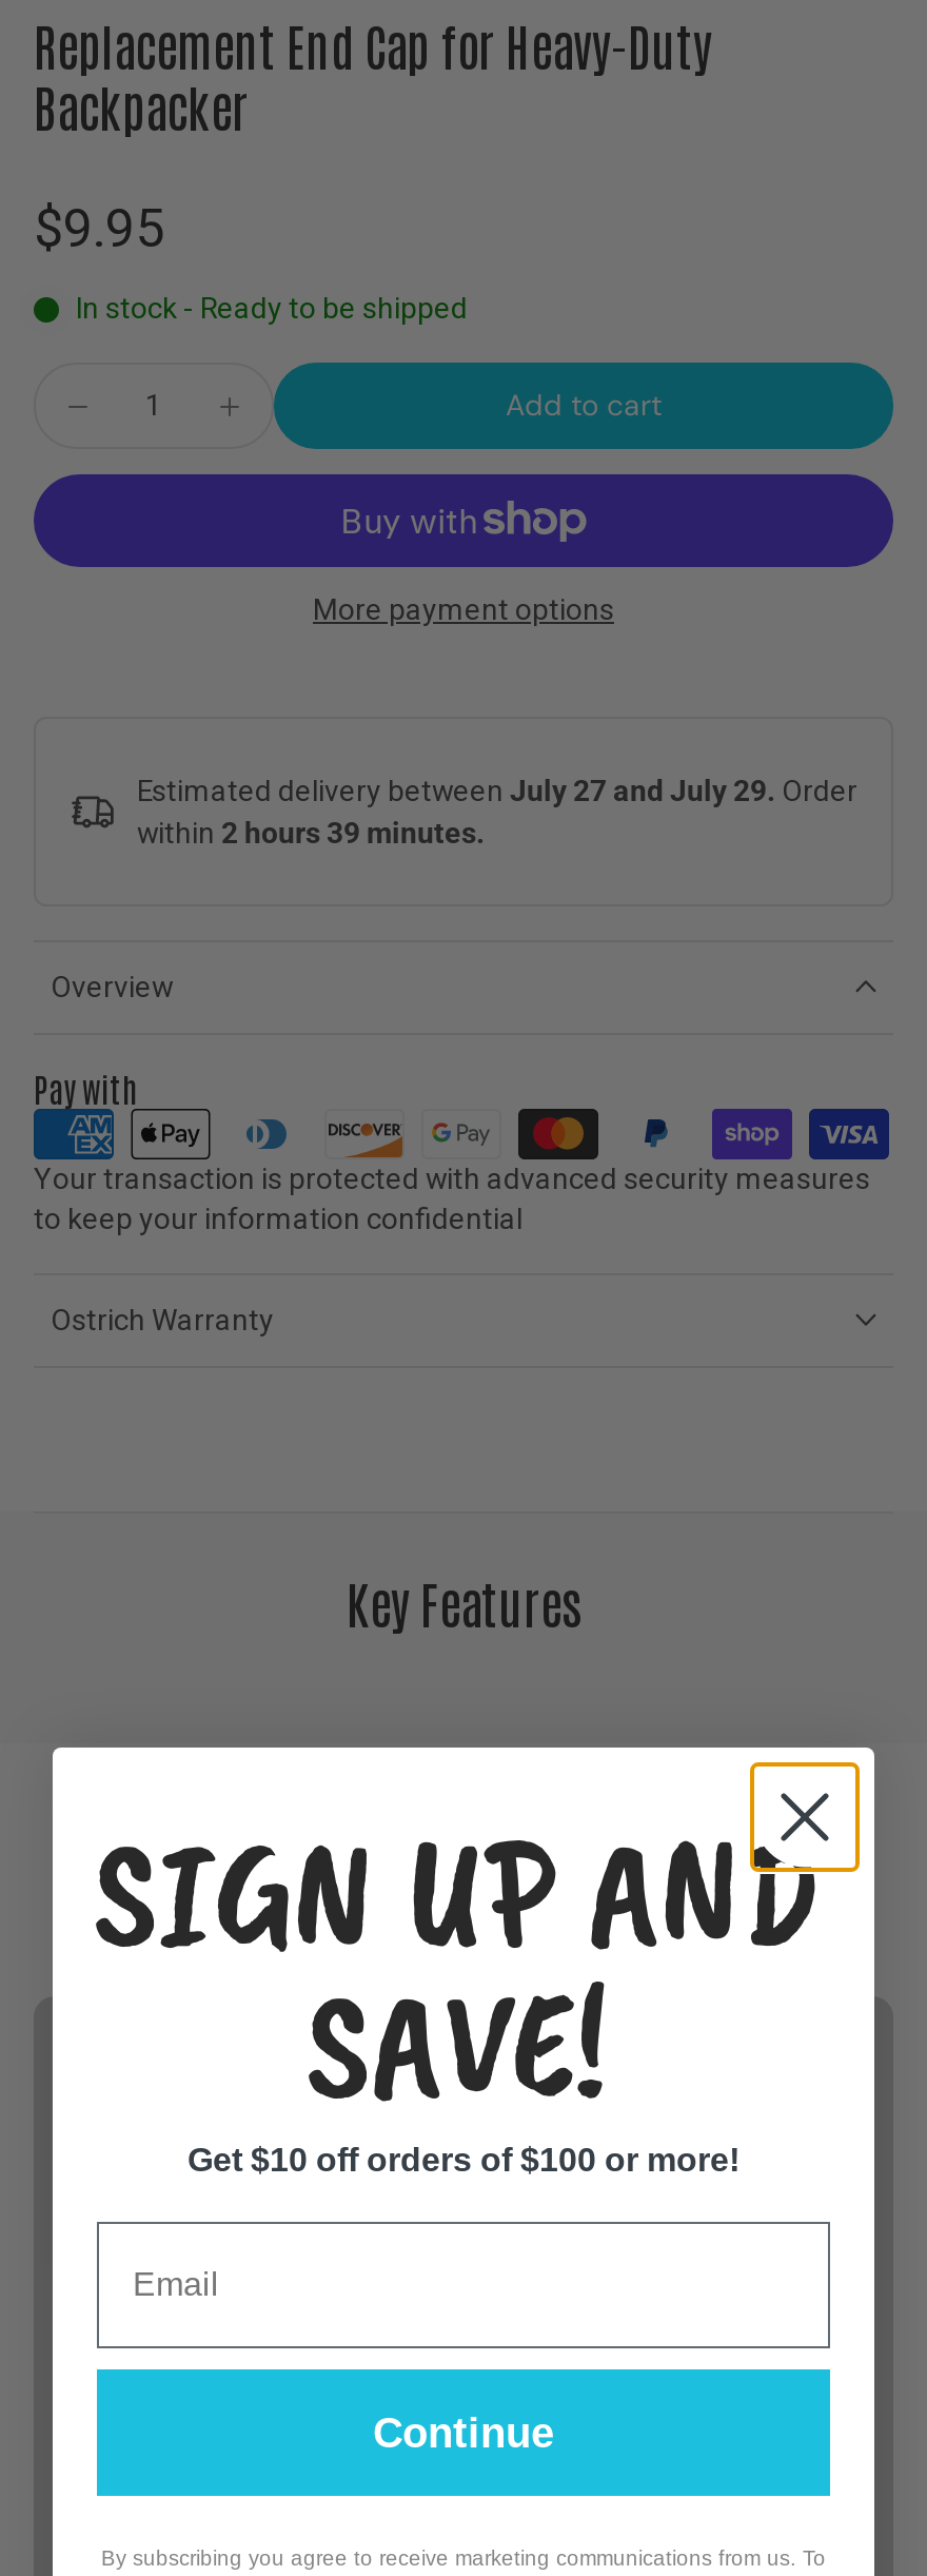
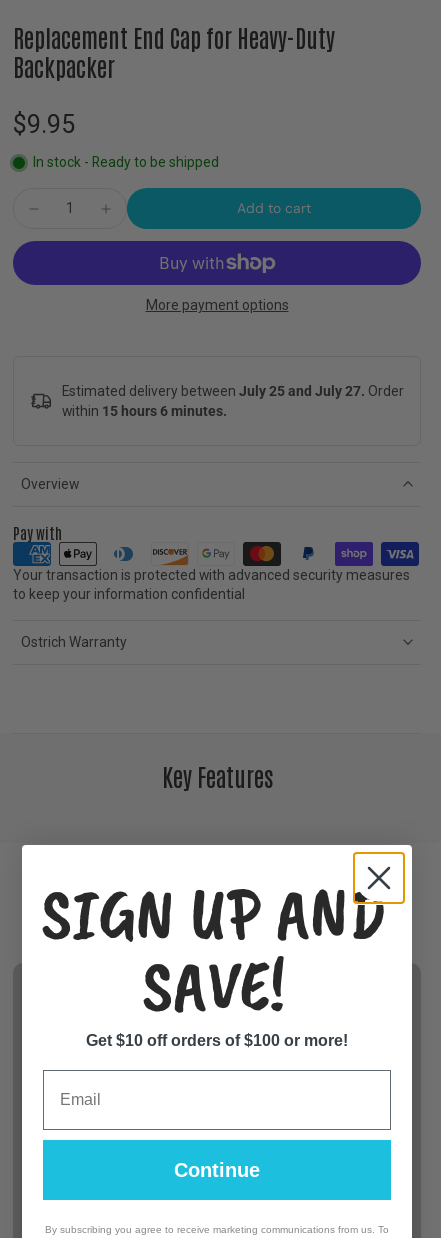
- Estimated delivery between July 27 and July 29. Order
+ Estimated delivery between July 25 and July 27. Order

- within 2 hours 39 minutes.
+ within 15 hours 6 minutes.
